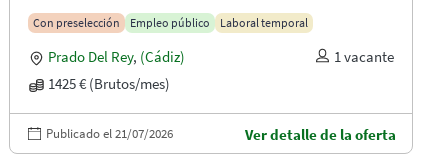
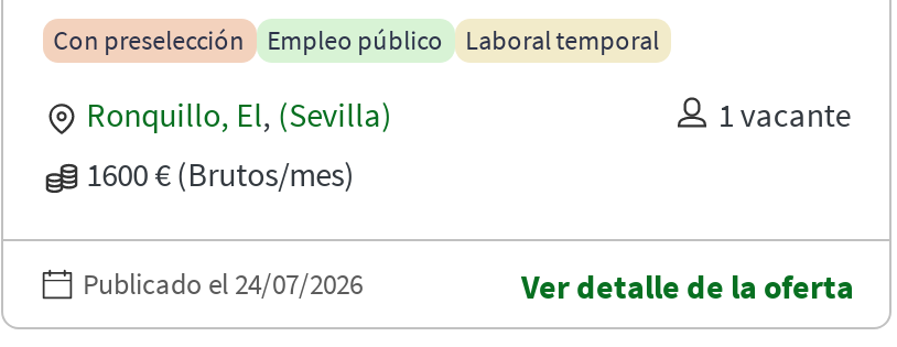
- Prado Del Rey, (Cádiz)
+ Ronquillo, El, (Sevilla)

- 1425 € (Brutos/mes)
+ 1600 € (Brutos/mes)

- Publicado el 21/07/2026
+ Publicado el 24/07/2026
